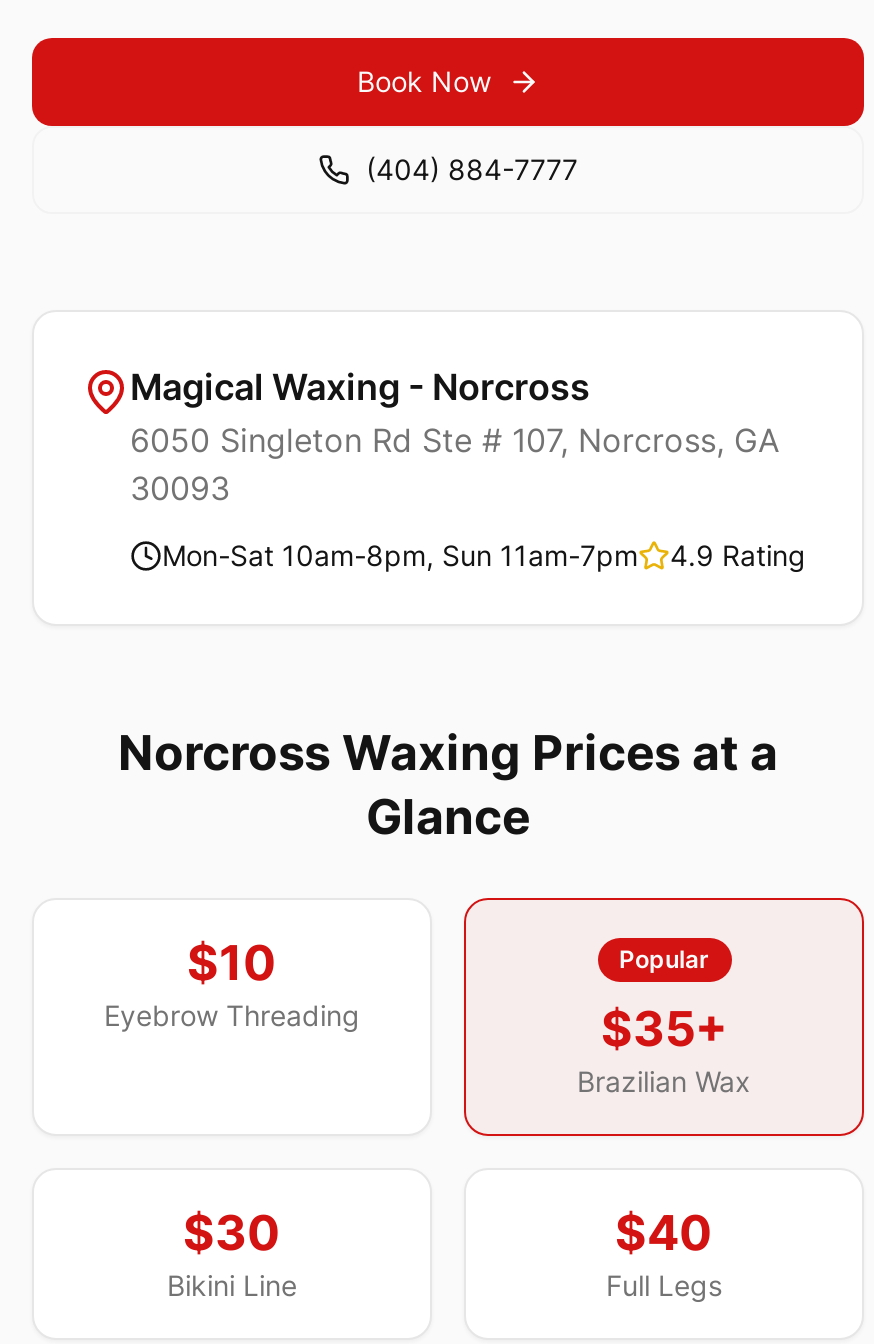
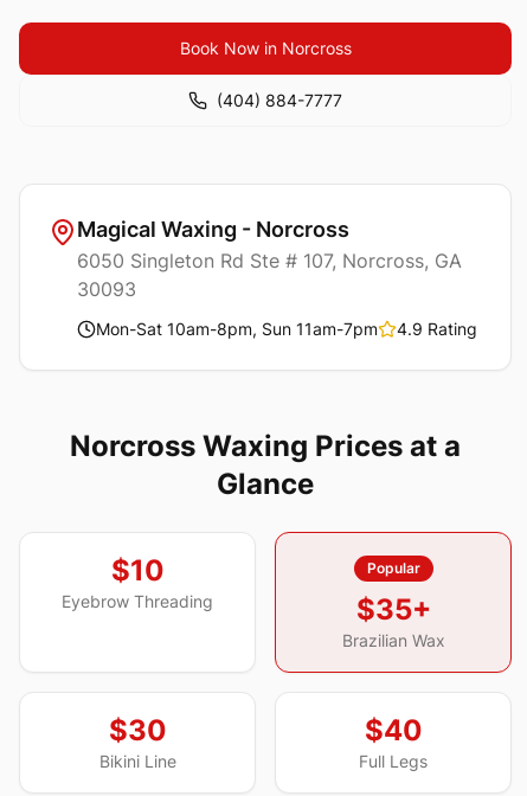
- Book Now
+ Book Now in Norcross
